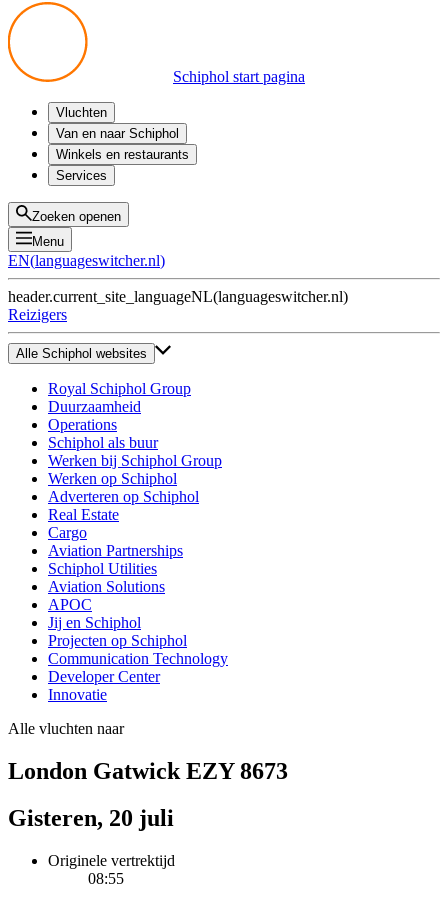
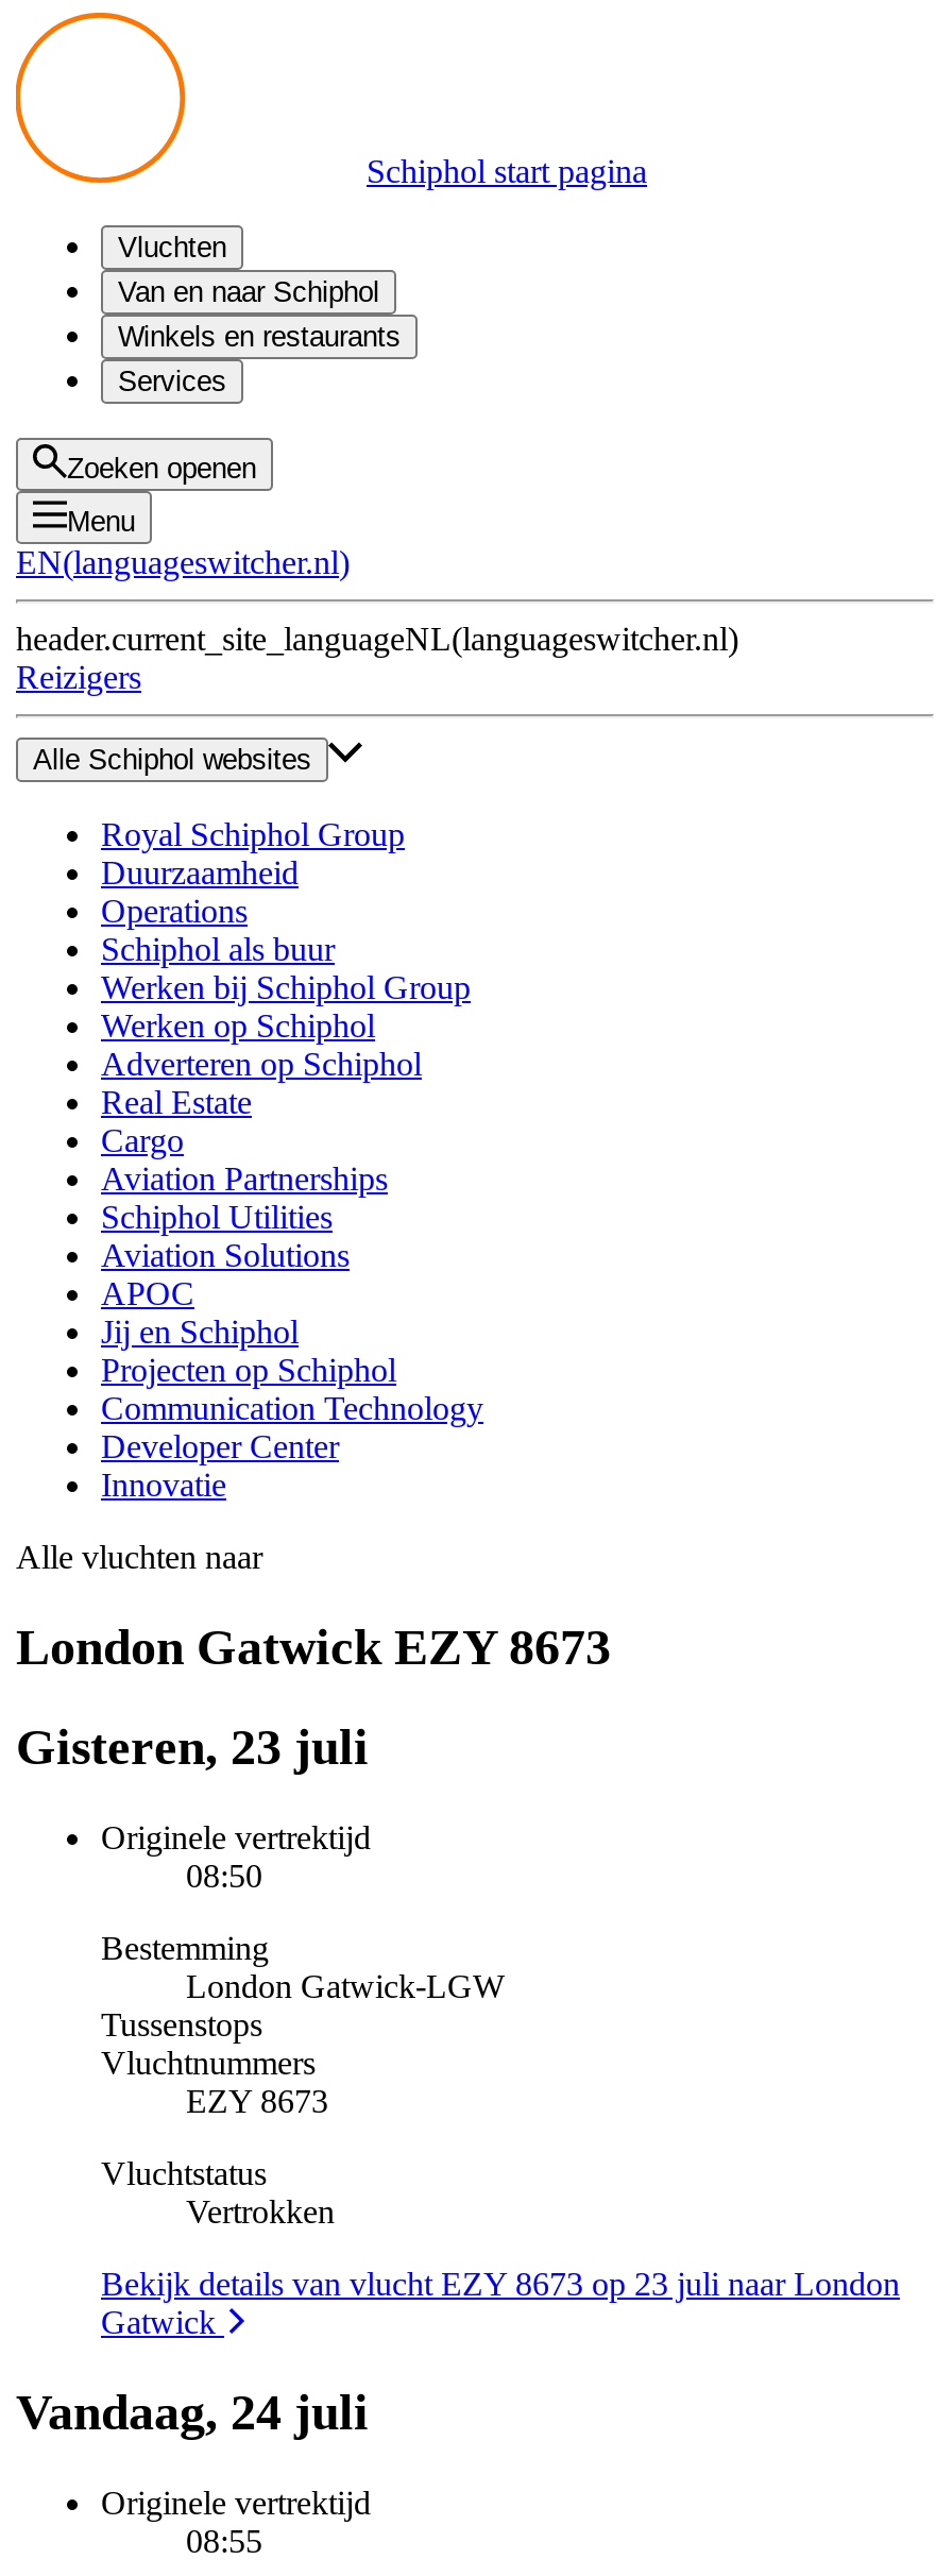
- Gisteren, 20 juli
+ Gisteren, 23 juli
+ Originele vertrektijd
+ 08:50
+ Bestemming
+ London Gatwick-LGW
+ Tussenstops
+ Vluchtnummers
+ EZY 8673
+ Vluchtstatus
+ Vertrokken
+ Bekijk details van vlucht EZY 8673 op 23 juli naar London
+ Gatwick
+ Vandaag, 24 juli
